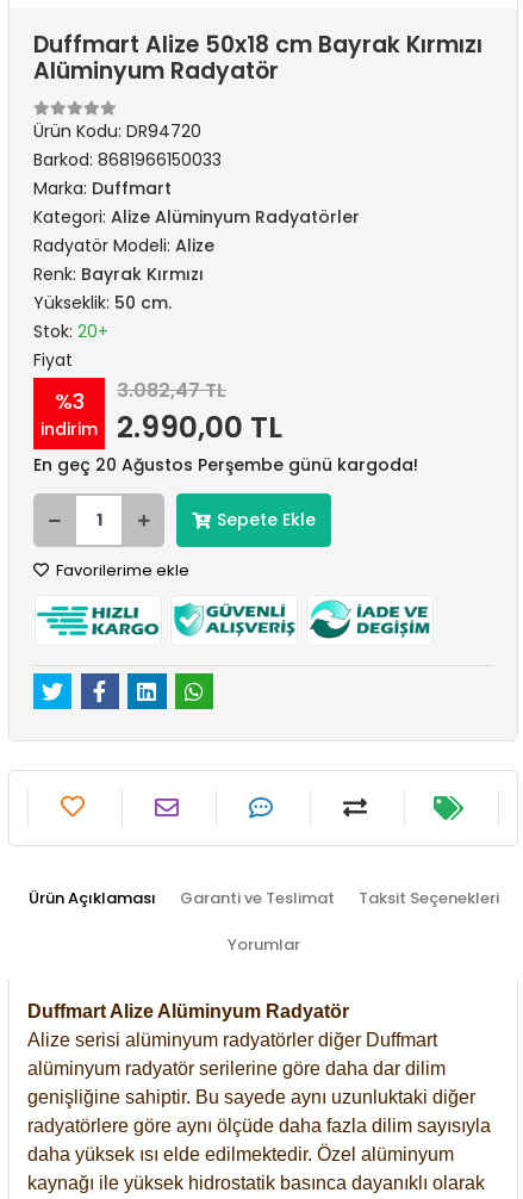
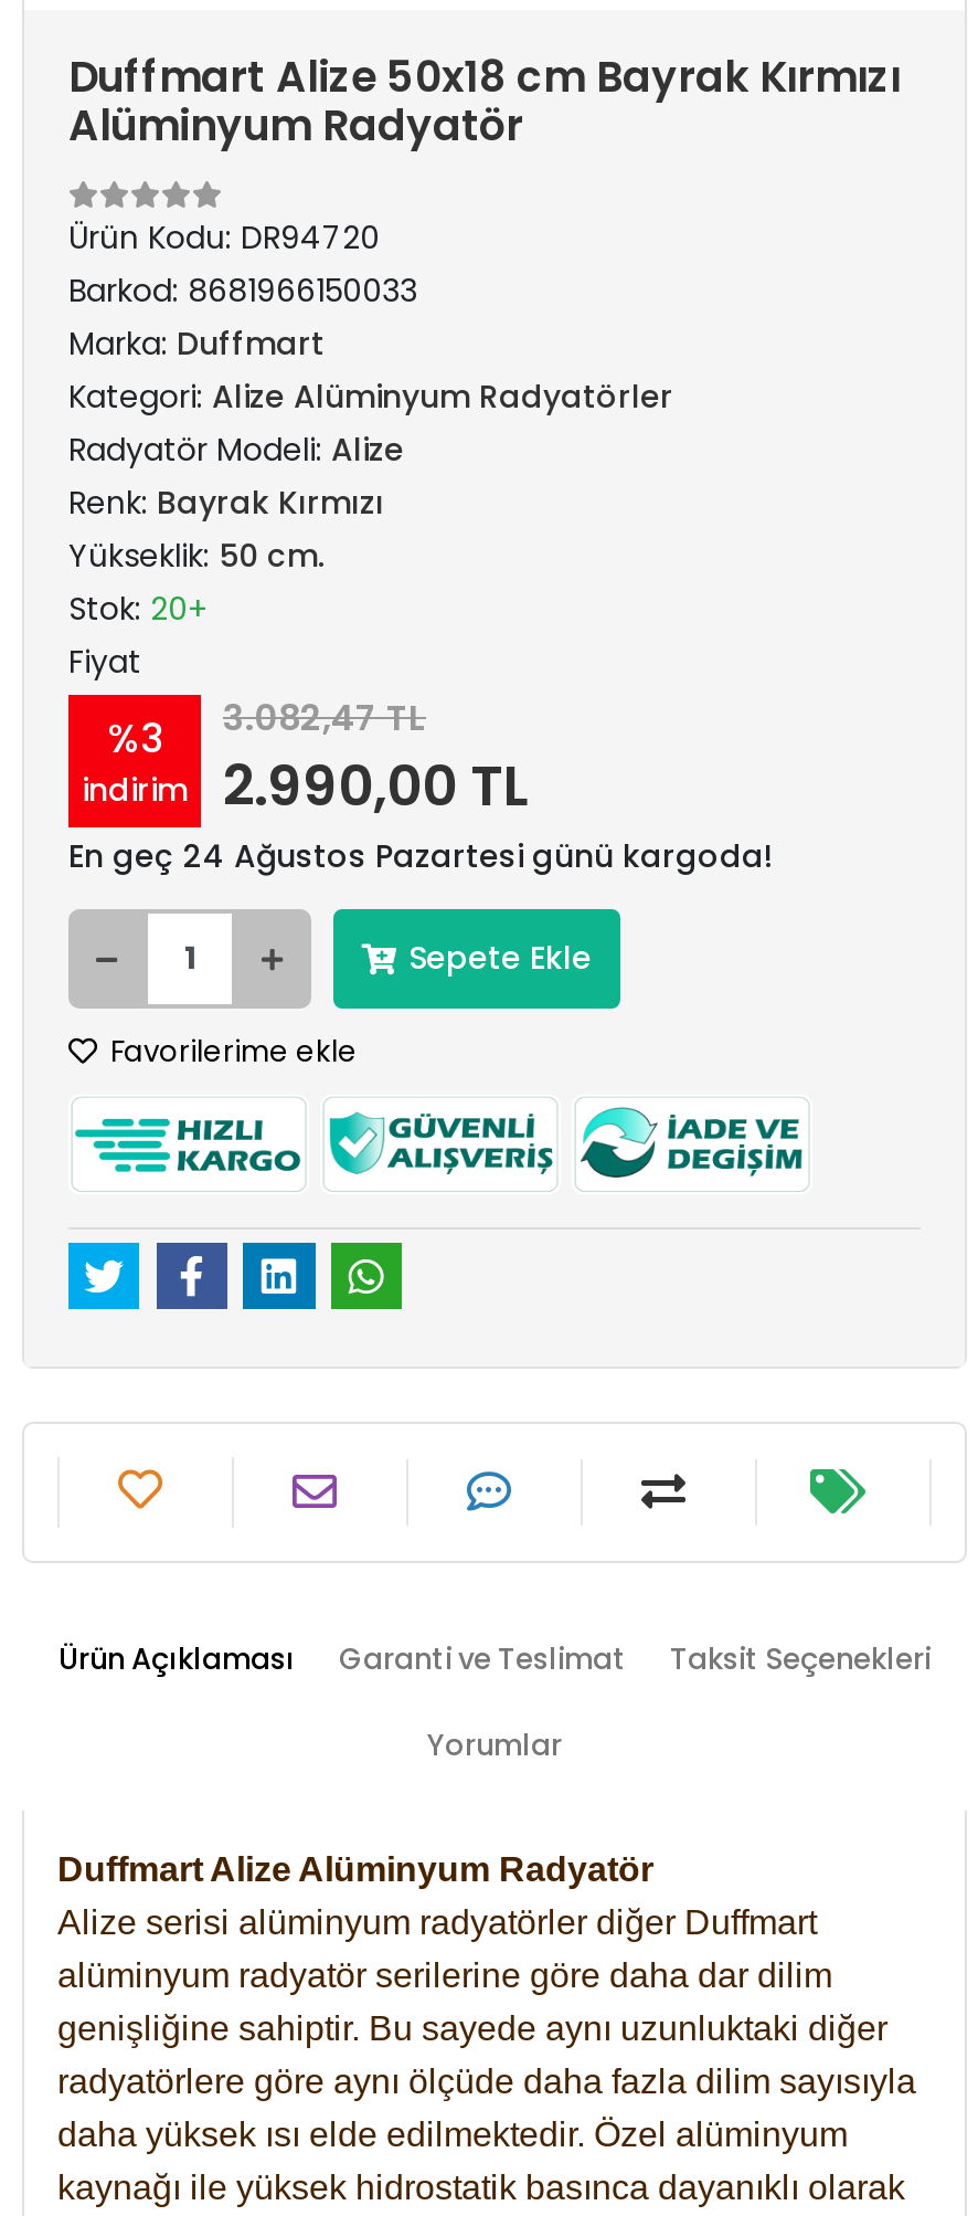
- En geç 20 Ağustos Perşembe günü kargoda!
+ En geç 24 Ağustos Pazartesi günü kargoda!
